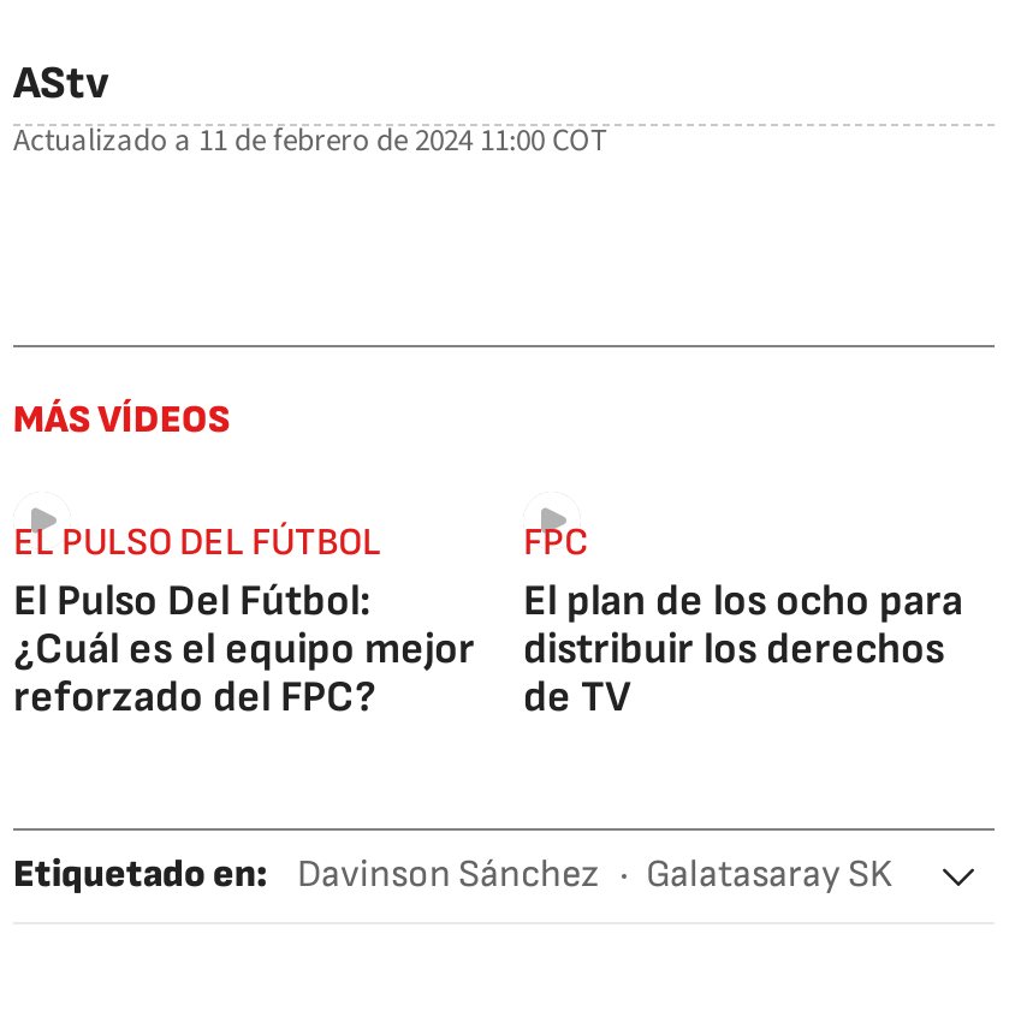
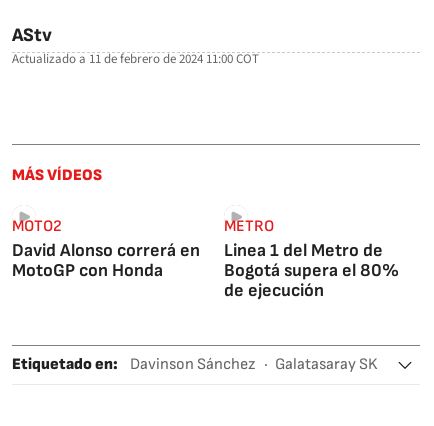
- EL PULSO DEL FÚTBOL
- El Pulso Del Fútbol:
- ¿Cuál es el equipo mejor
- reforzado del FPC?
+ MOTO2
+ David Alonso correrá en
+ MotoGP con Honda

- FPC
- El plan de los ocho para
- distribuir los derechos
- de TV
+ METRO
+ Linea 1 del Metro de
+ Bogotá supera el 80%
+ de ejecución
